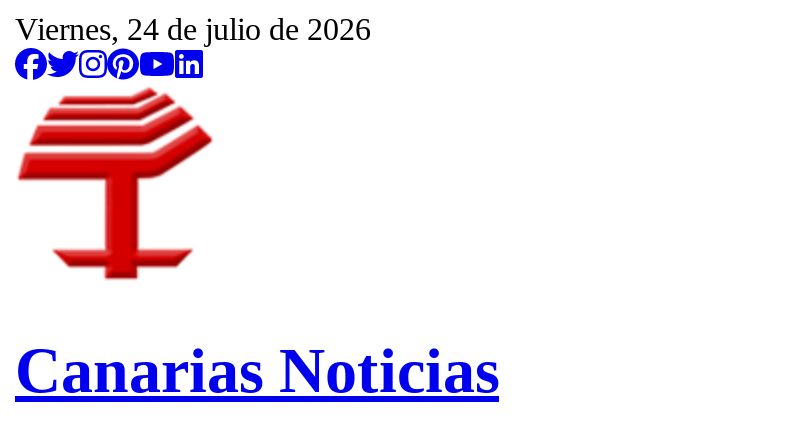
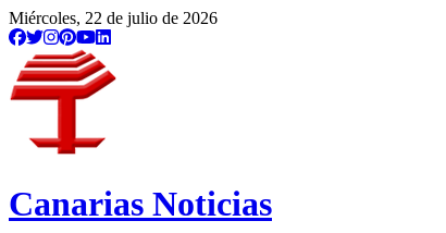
- Viernes, 24 de julio de 2026
+ Miércoles, 22 de julio de 2026
